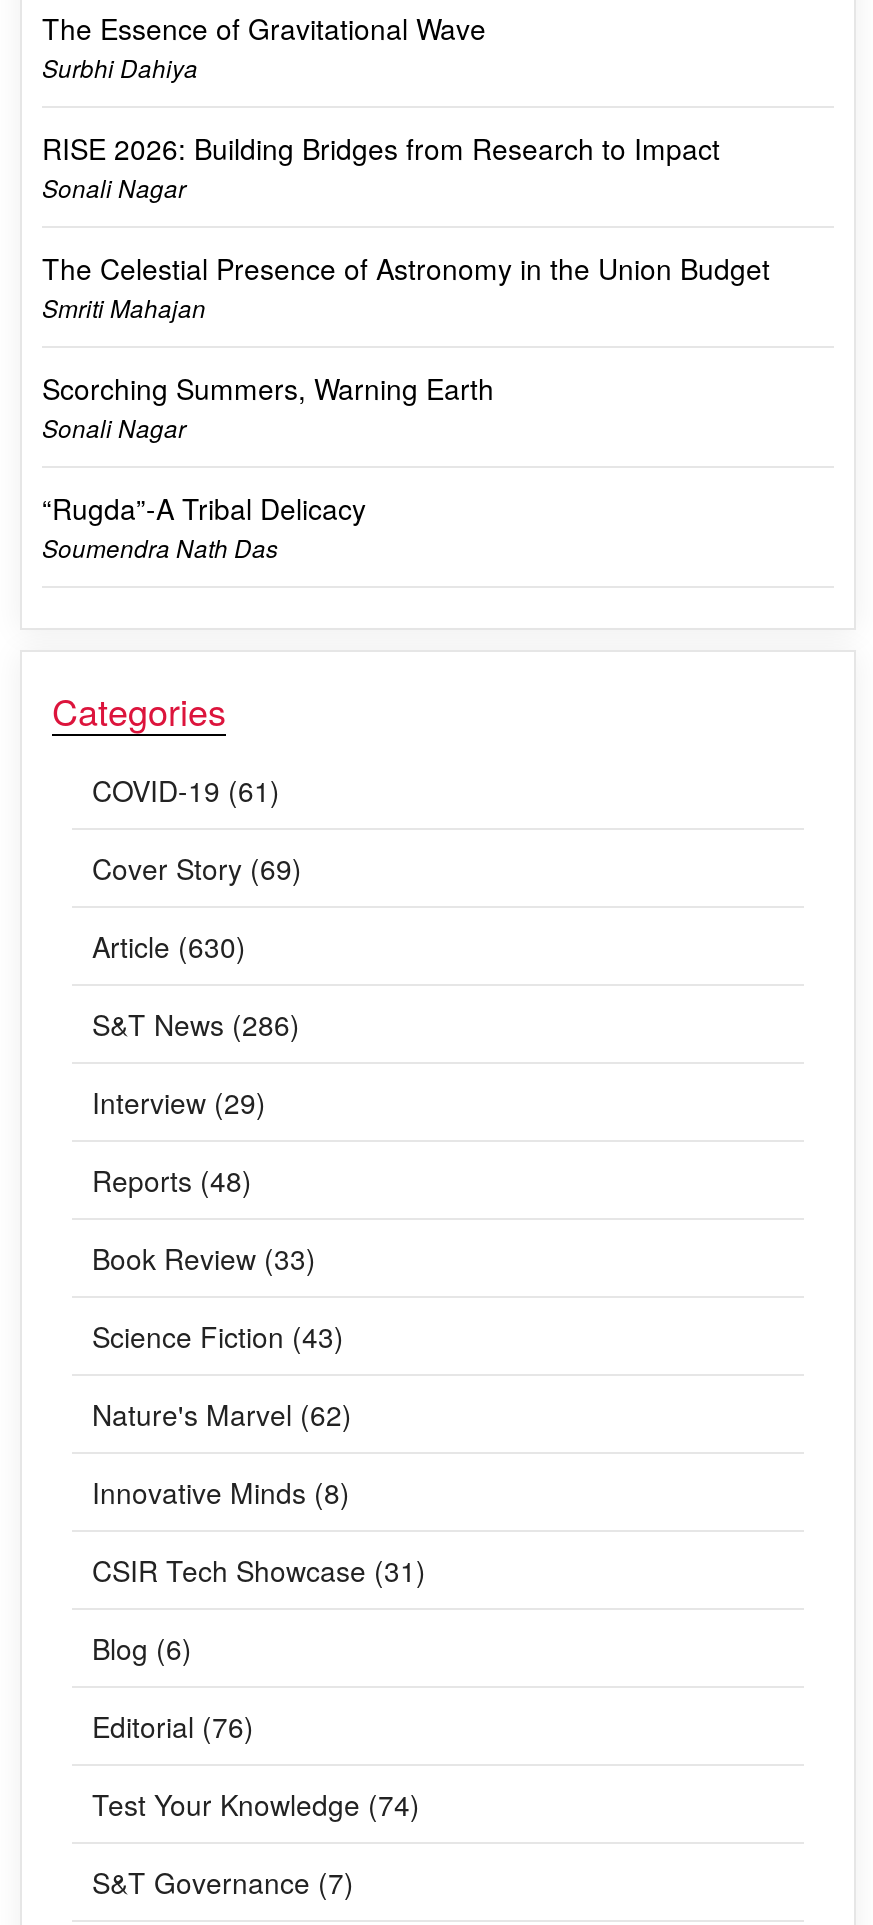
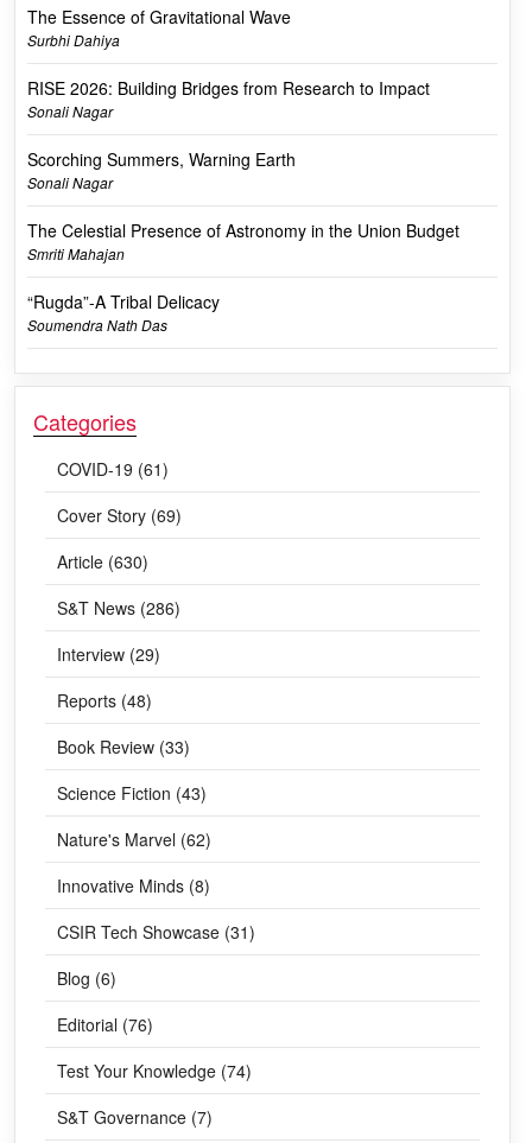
moved down: The Celestial Presence of Astronomy in the Union Budget | Smriti Mahajan

moved up: Scorching Summers, Warning Earth | Sonali Nagar
